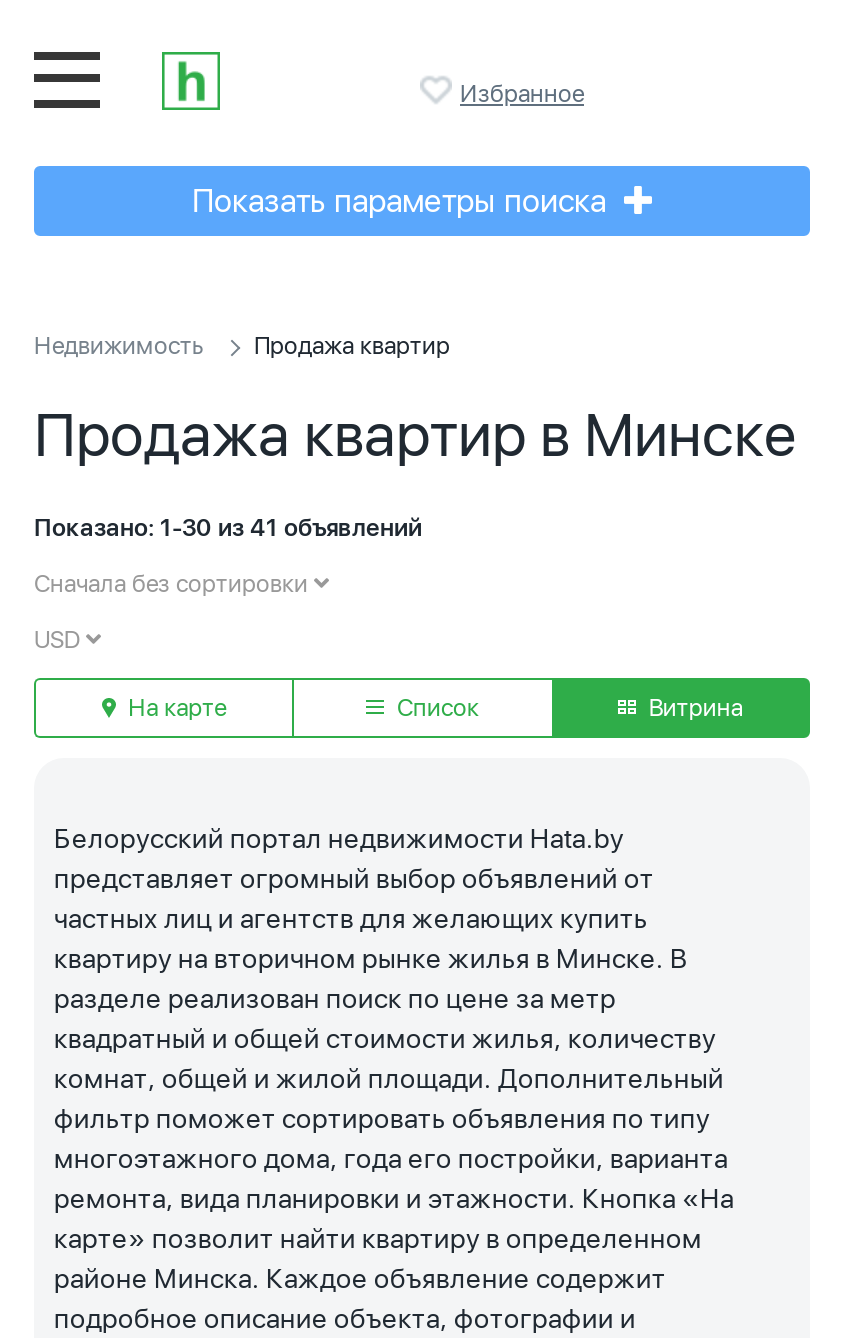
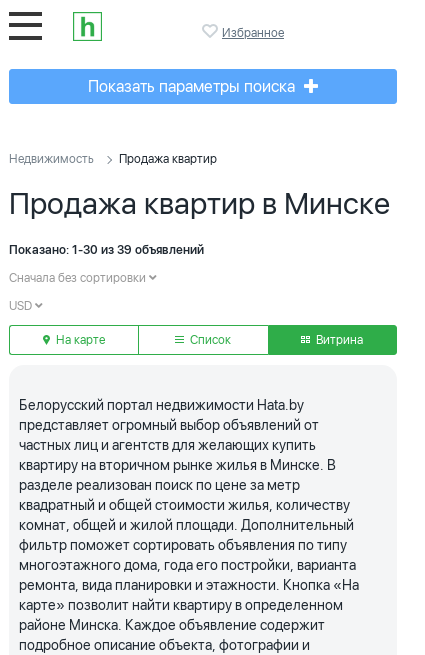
- Показано: 1-30 из 41 объявлений
+ Показано: 1-30 из 39 объявлений
